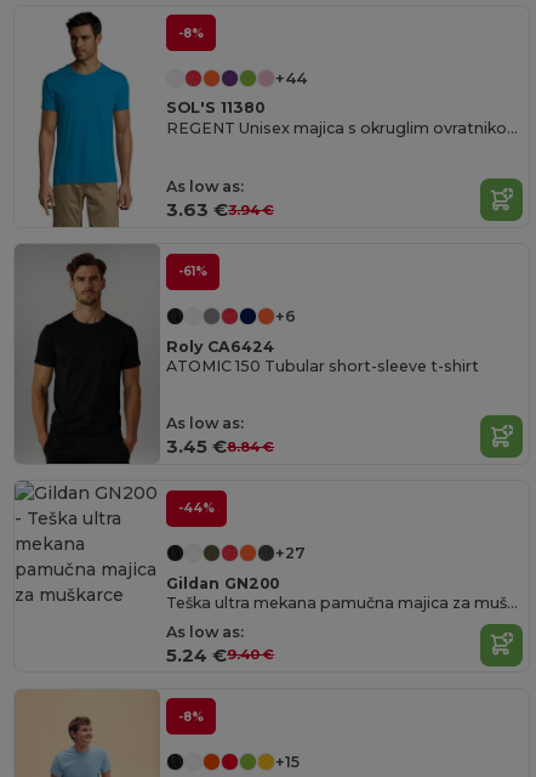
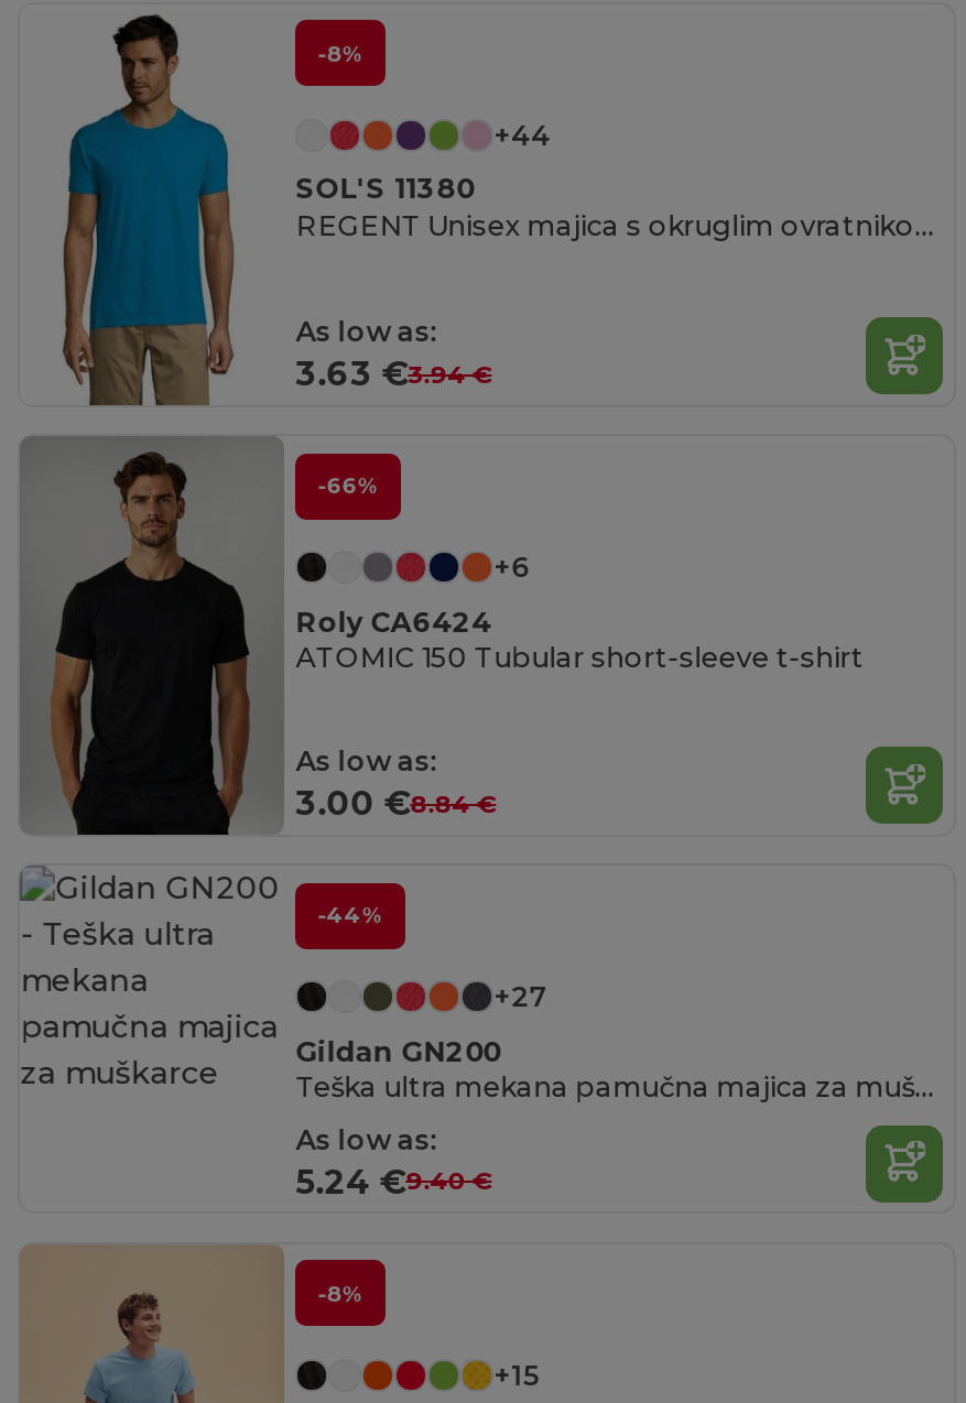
- -61%
+ -66%

- 3.45 €8.84 €
+ 3.00 €8.84 €
